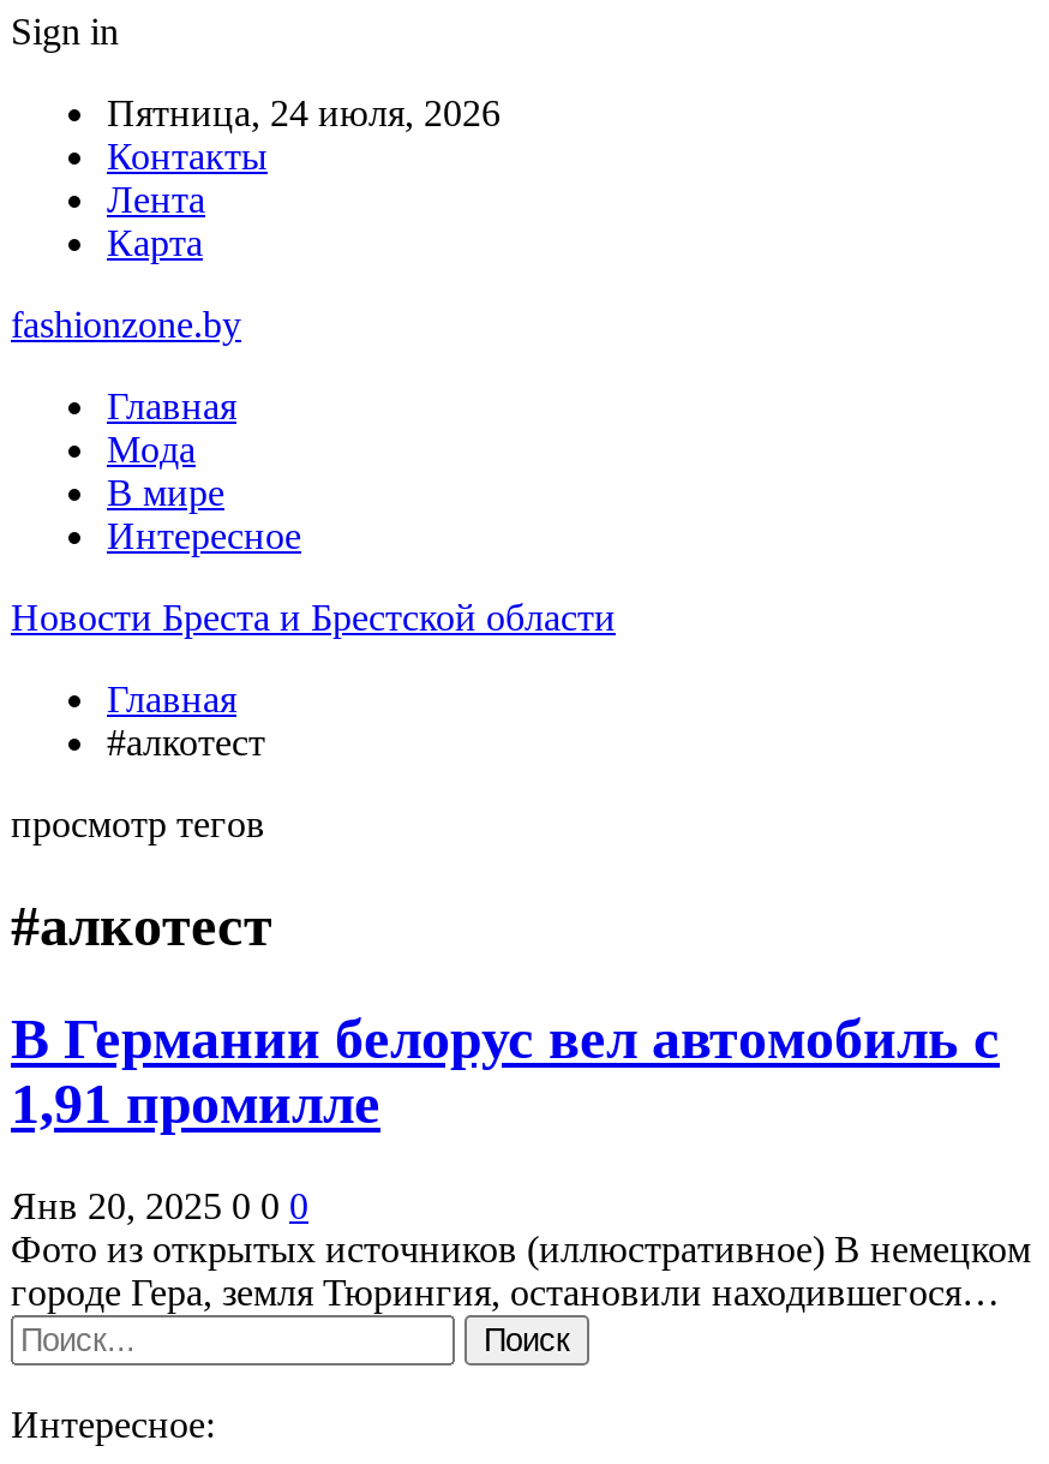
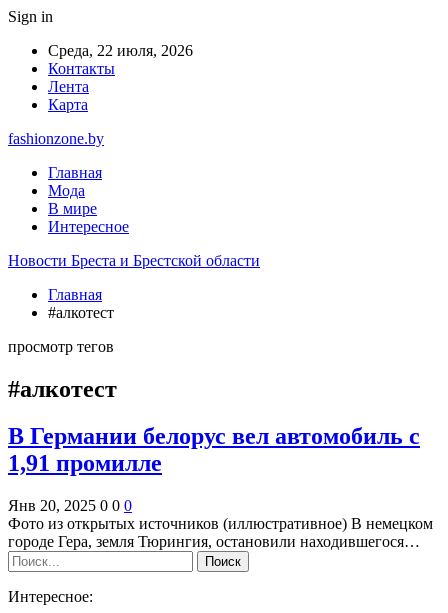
- Пятница, 24 июля, 2026
+ Среда, 22 июля, 2026
